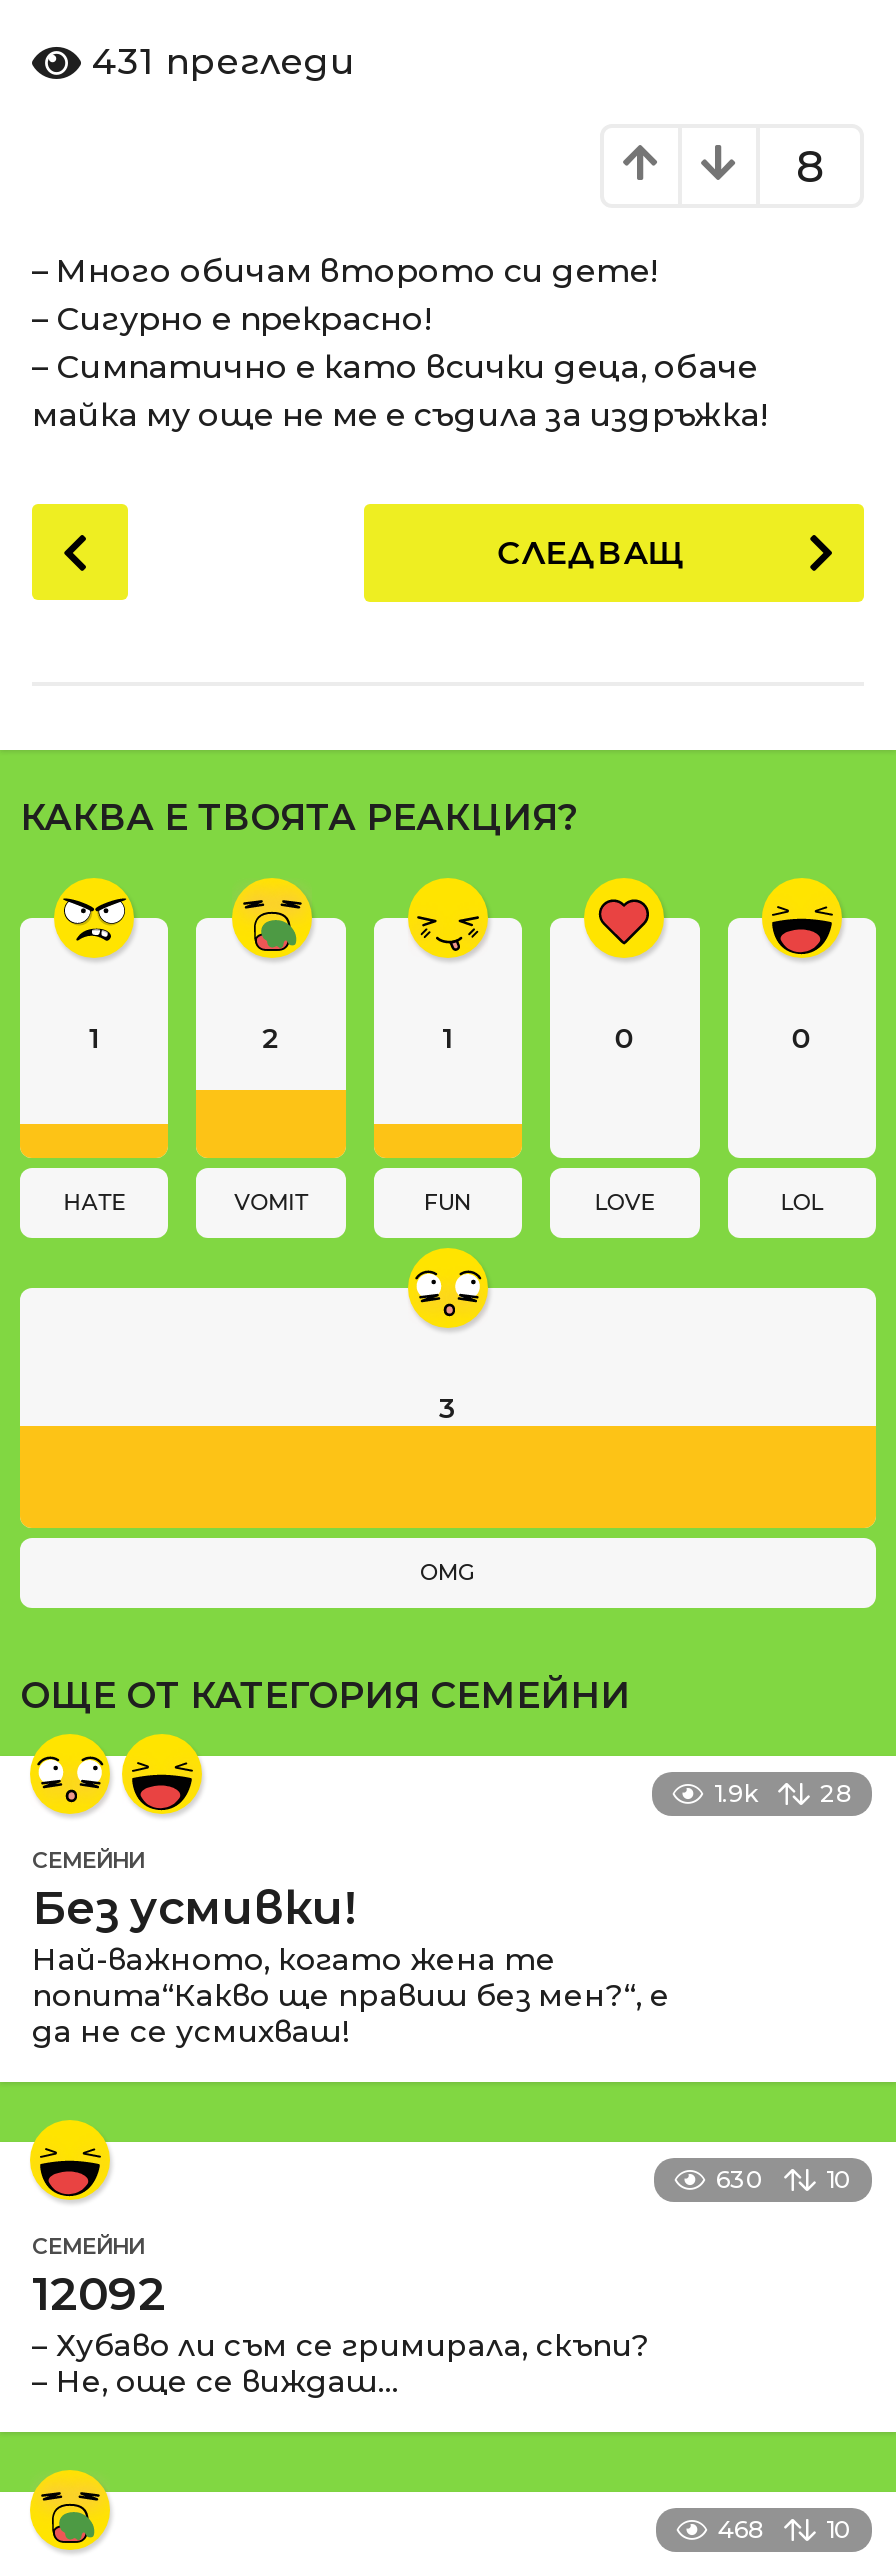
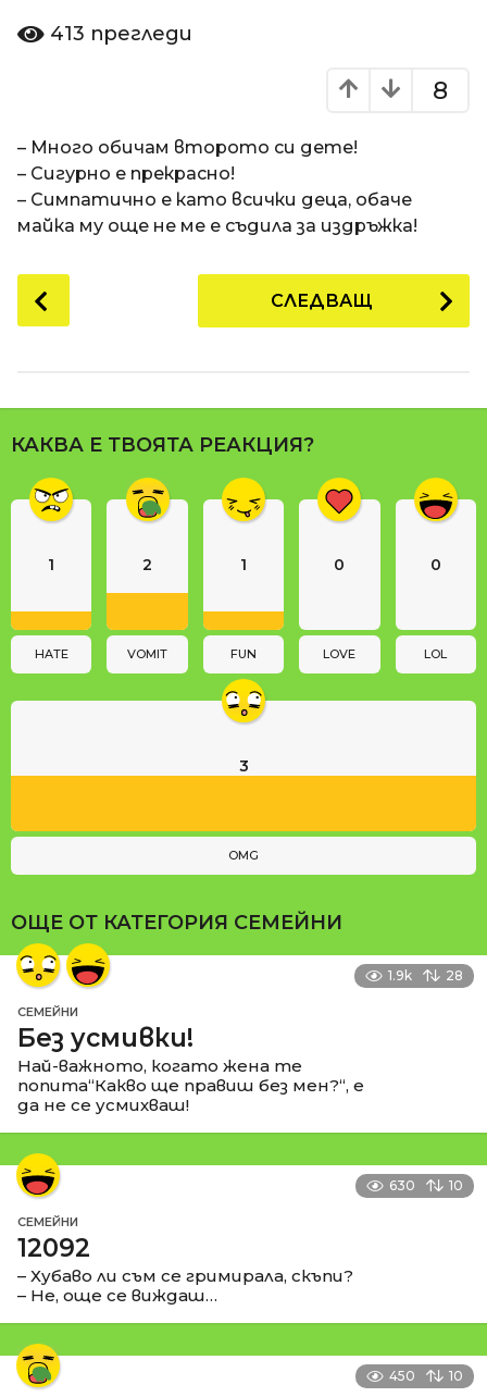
- 431 прегледи
+ 413 прегледи

- 468
+ 450
